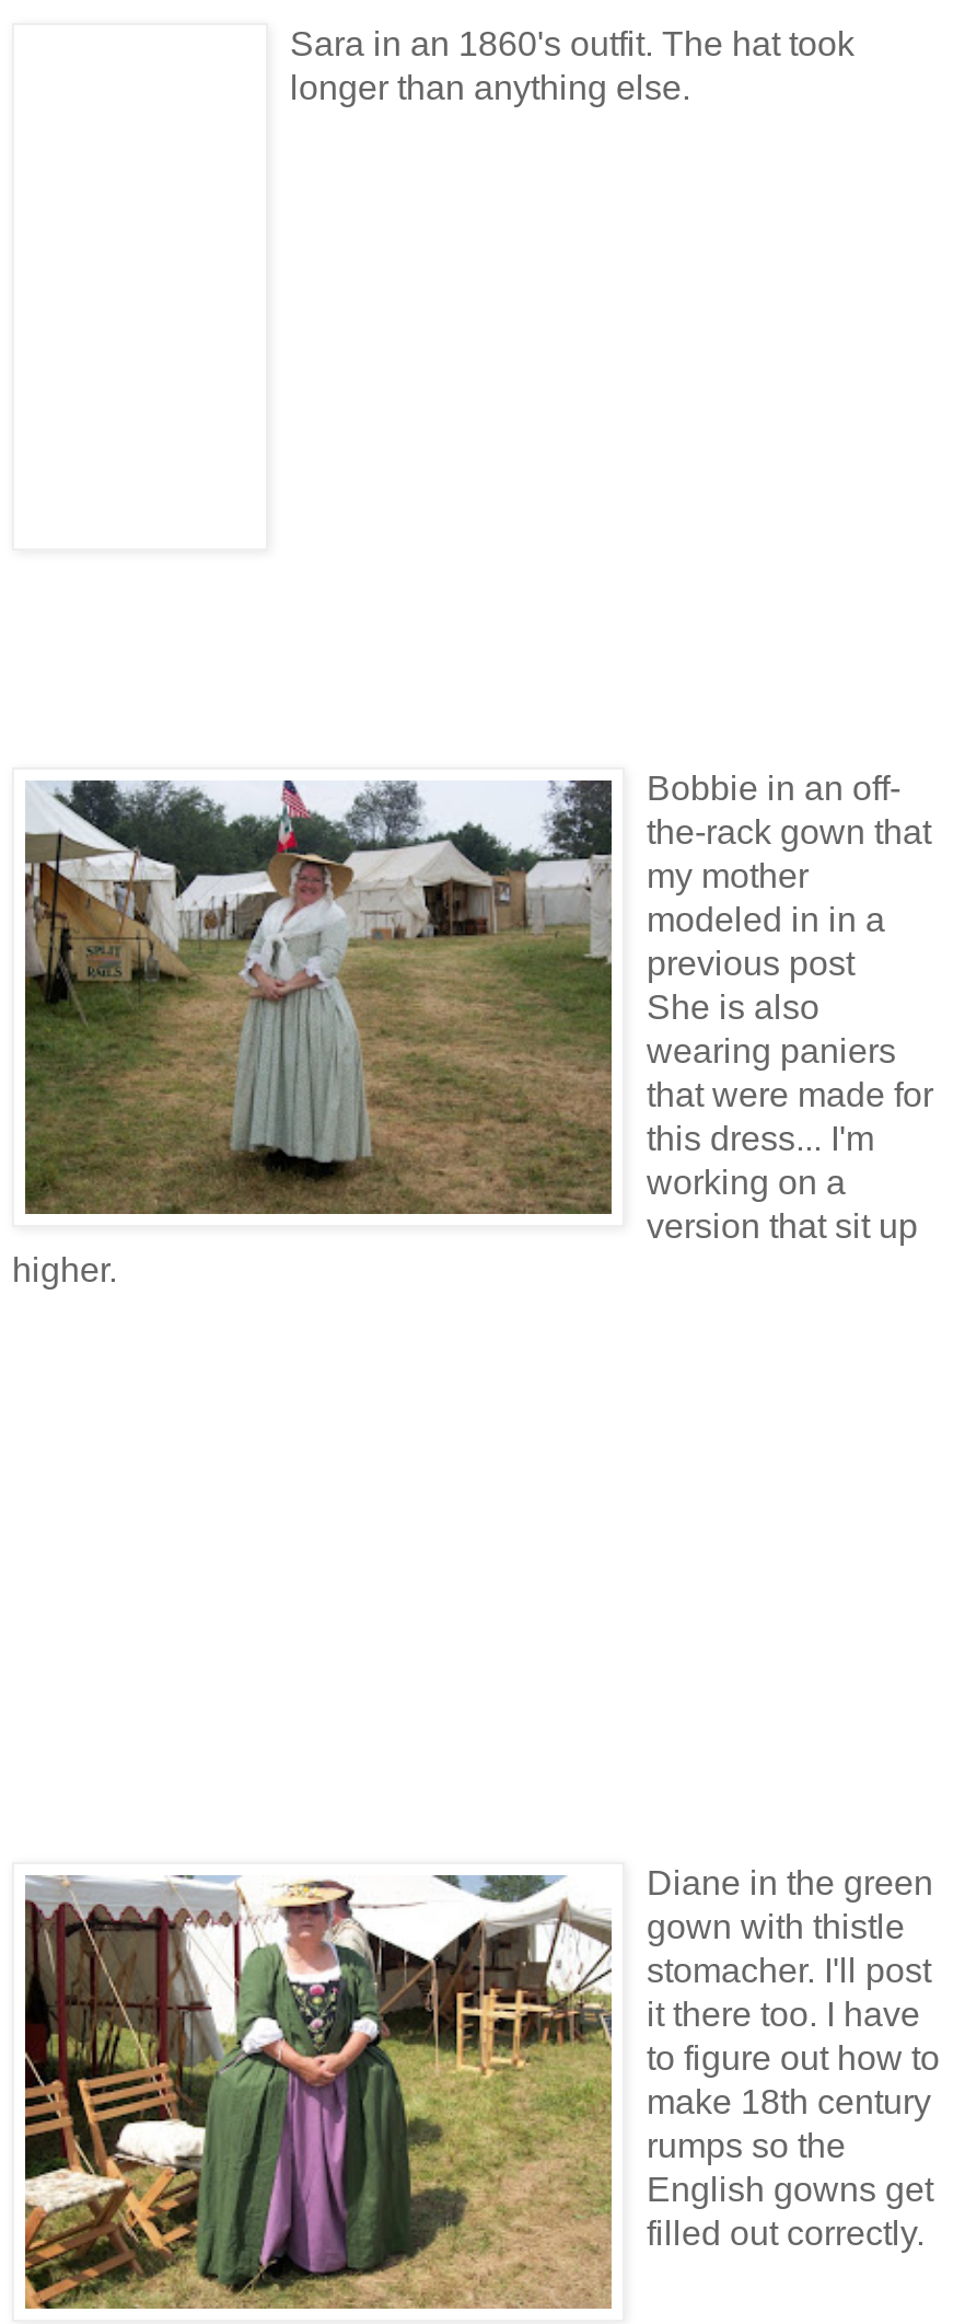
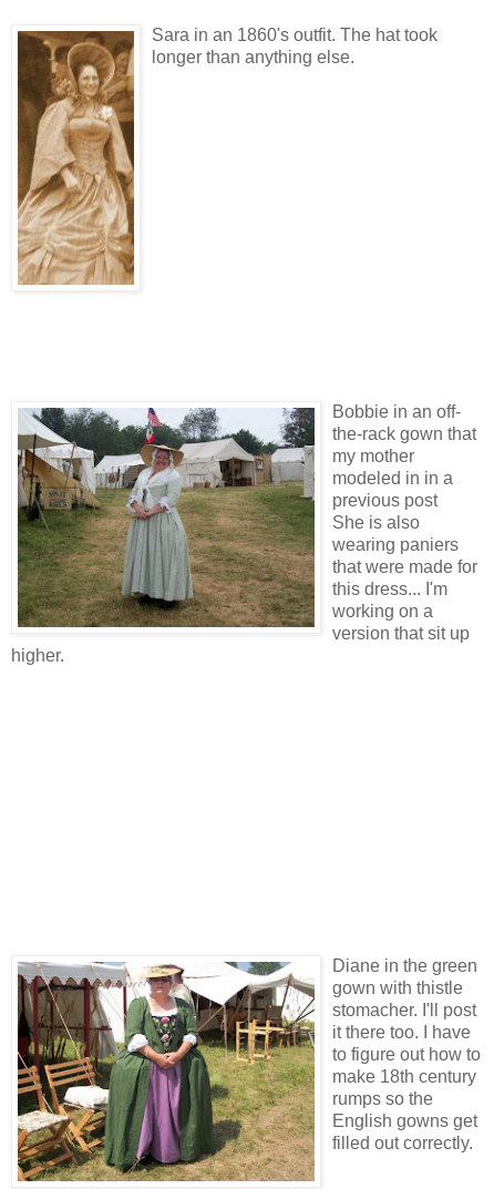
+ [image]
